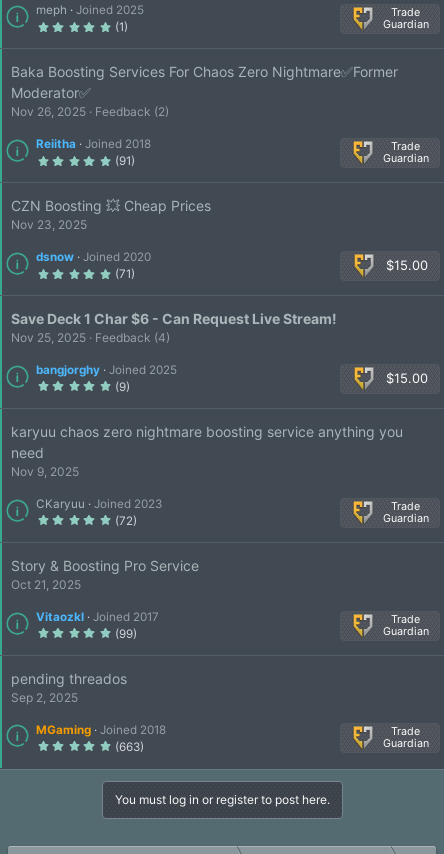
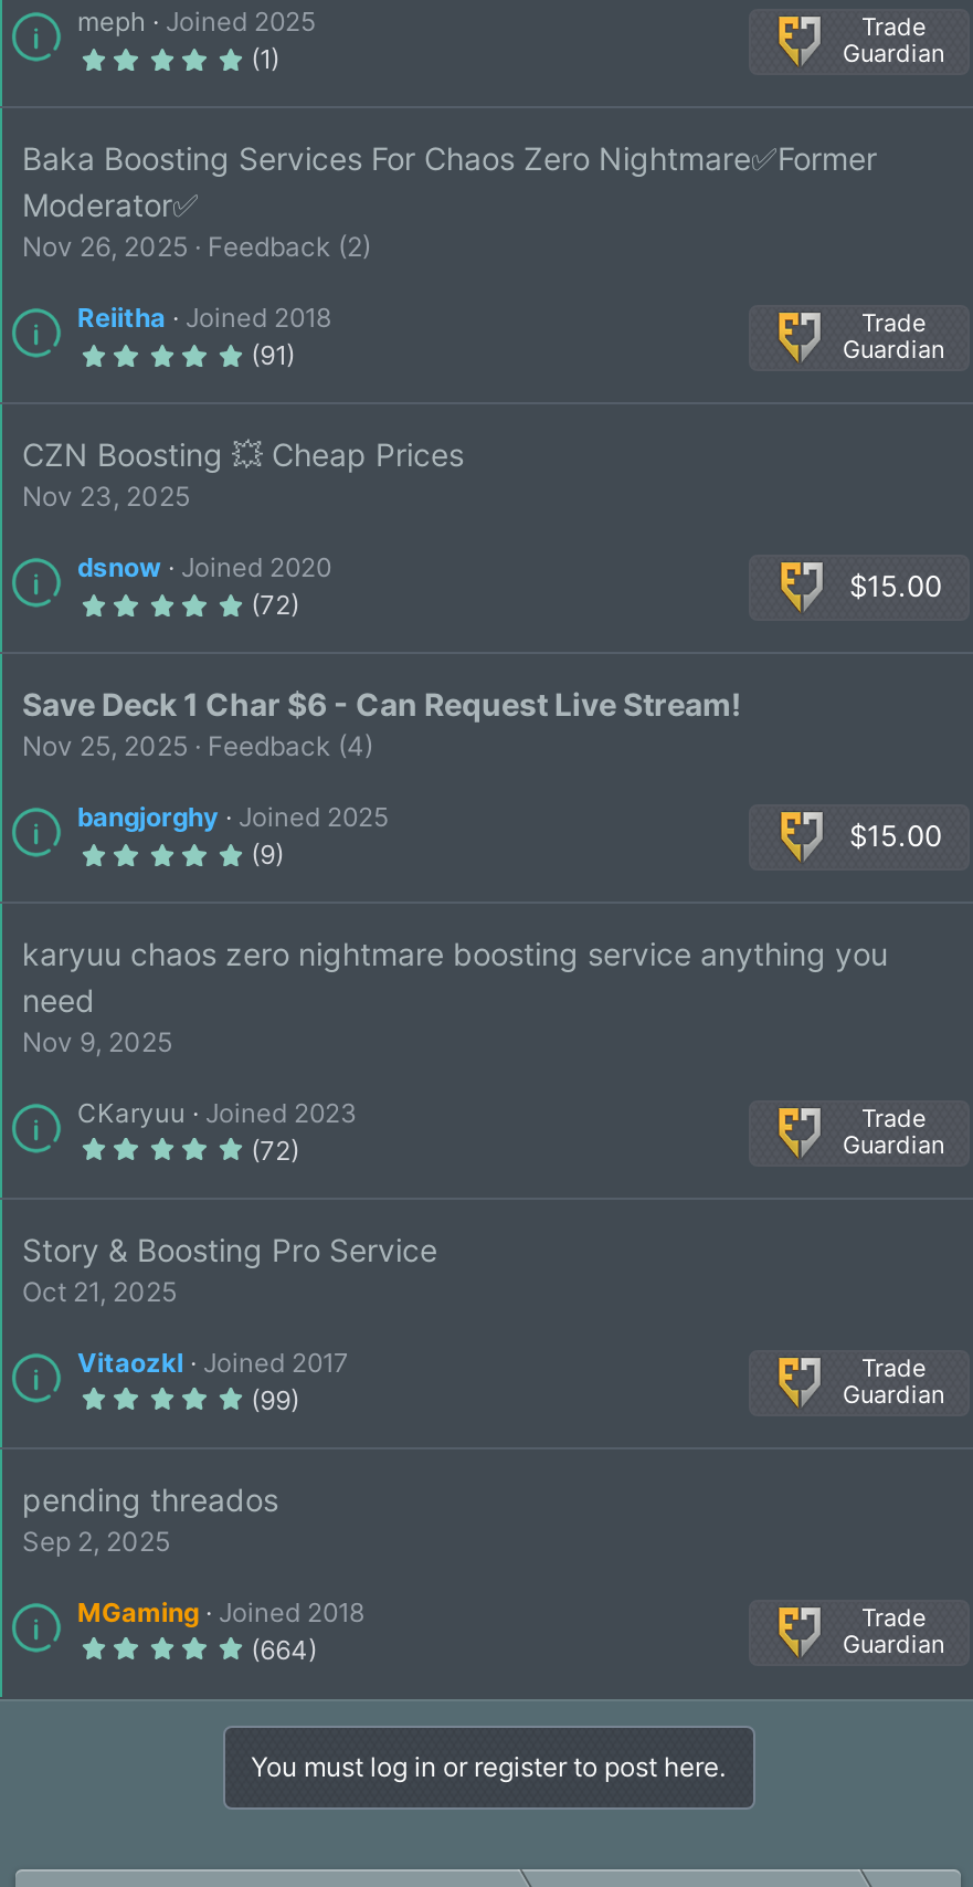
- (71)
+ (72)

- (663)
+ (664)
